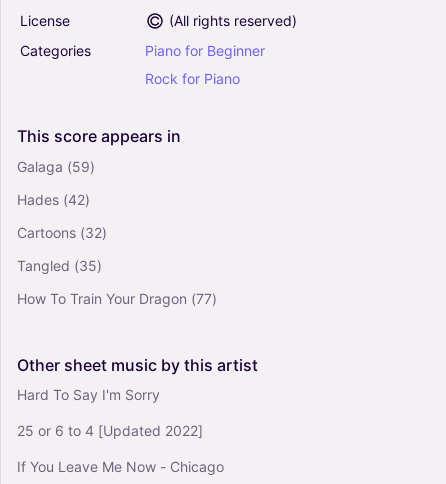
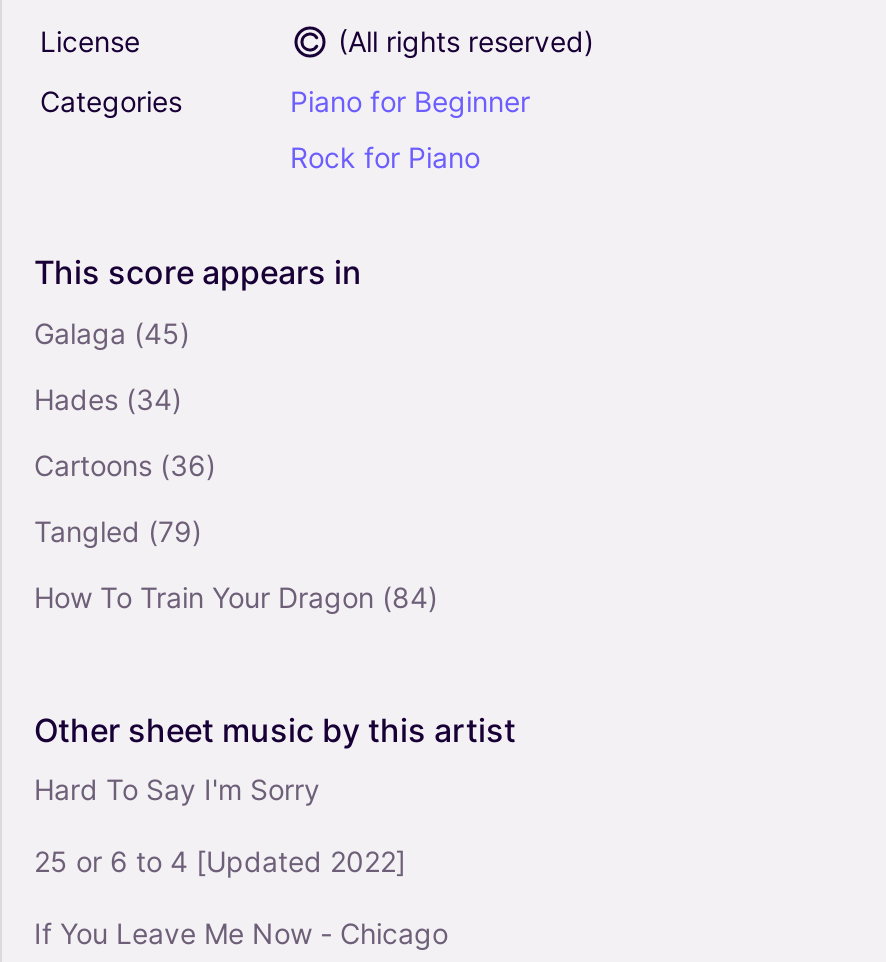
- Galaga (59)
+ Galaga (45)

- Hades (42)
+ Hades (34)

- Cartoons (32)
+ Cartoons (36)

- Tangled (35)
+ Tangled (79)

- How To Train Your Dragon (77)
+ How To Train Your Dragon (84)
